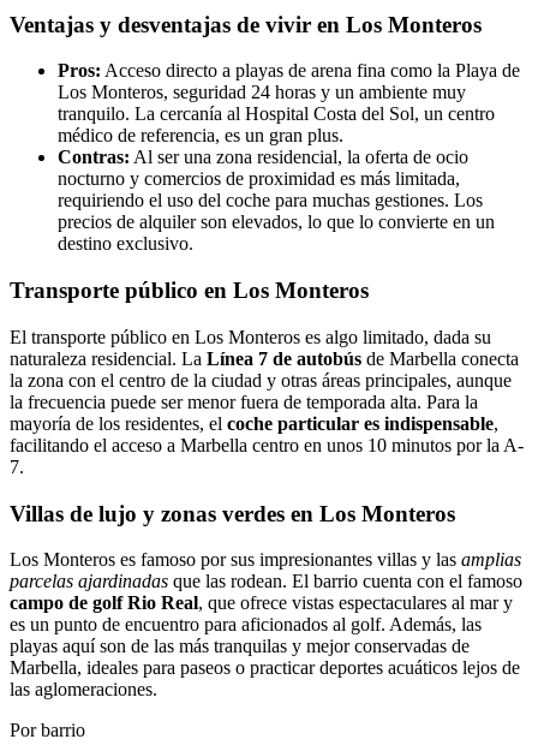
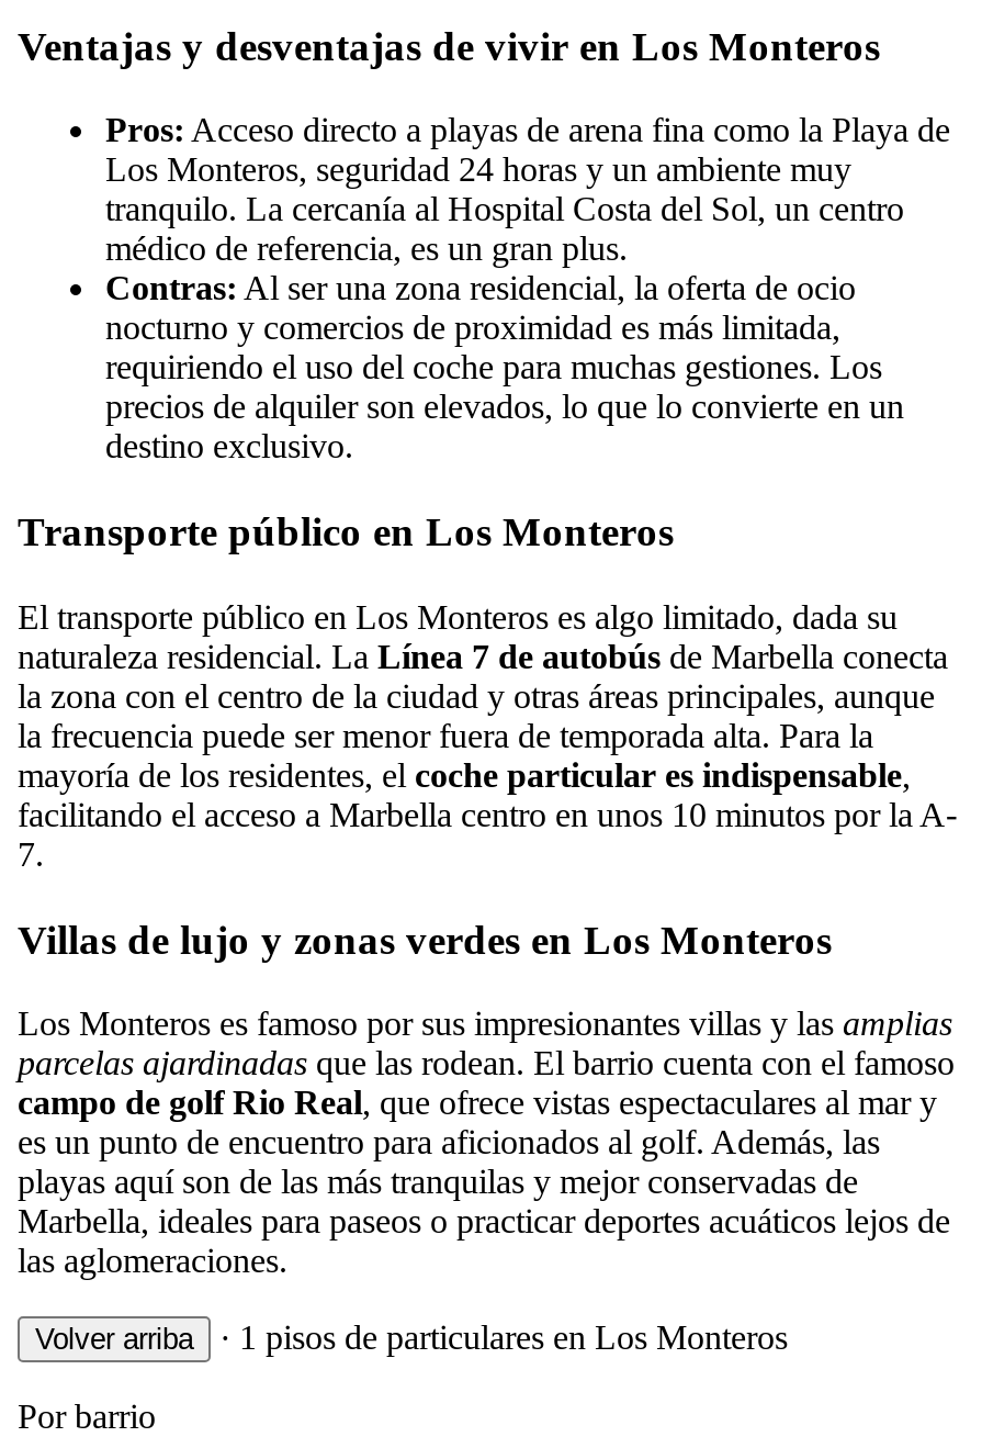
+ Volver arriba
+ · 1 pisos de particulares en Los Monteros
